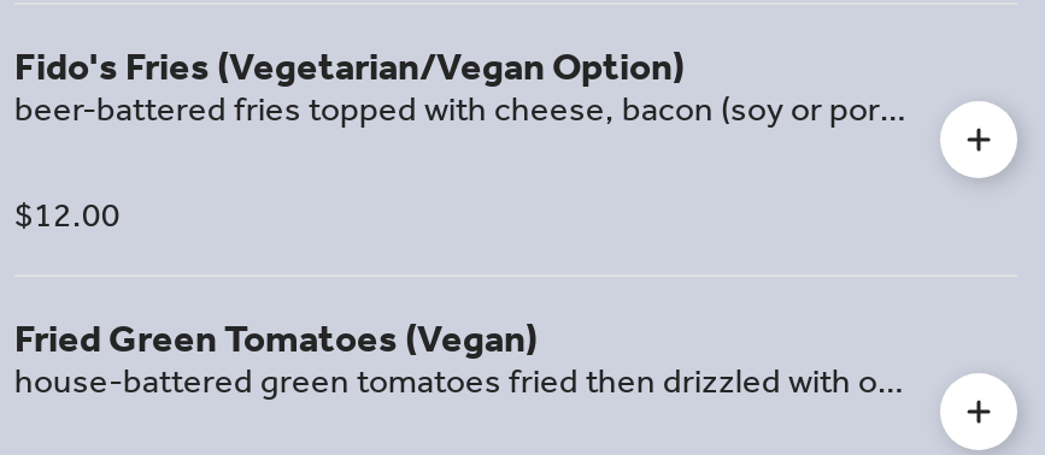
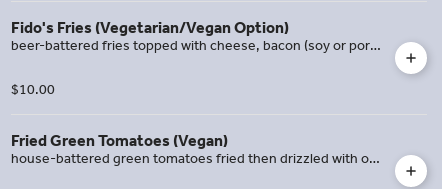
- $12.00
+ $10.00
